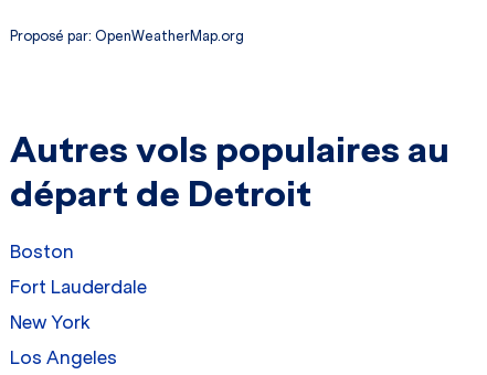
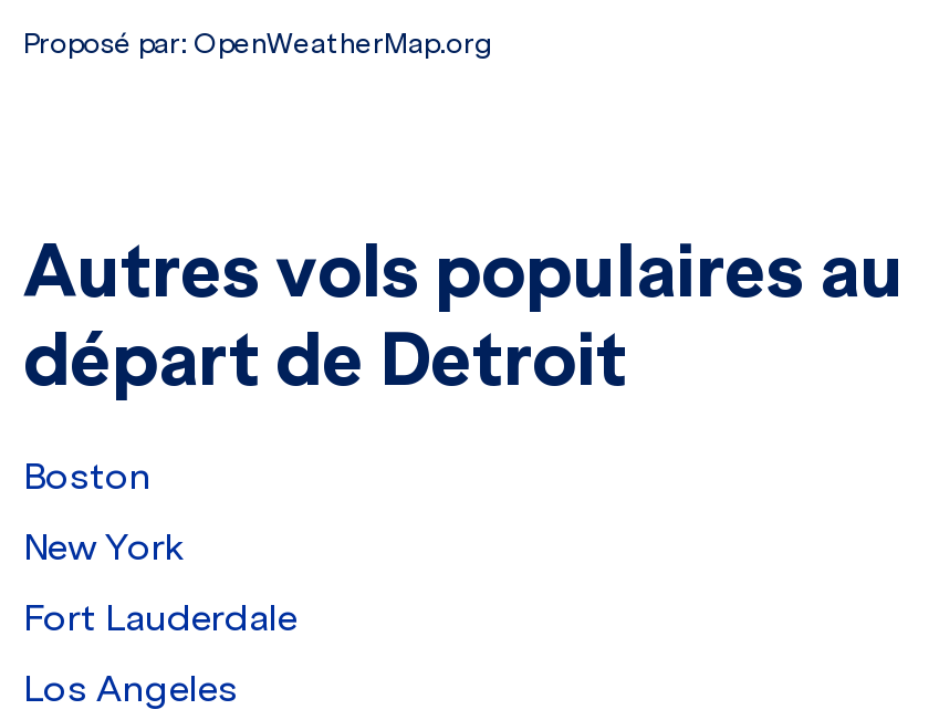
moved down: Fort Lauderdale

moved up: New York
